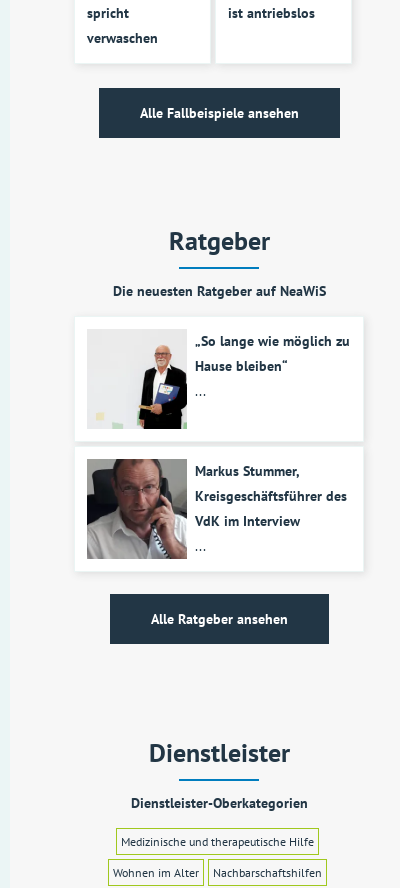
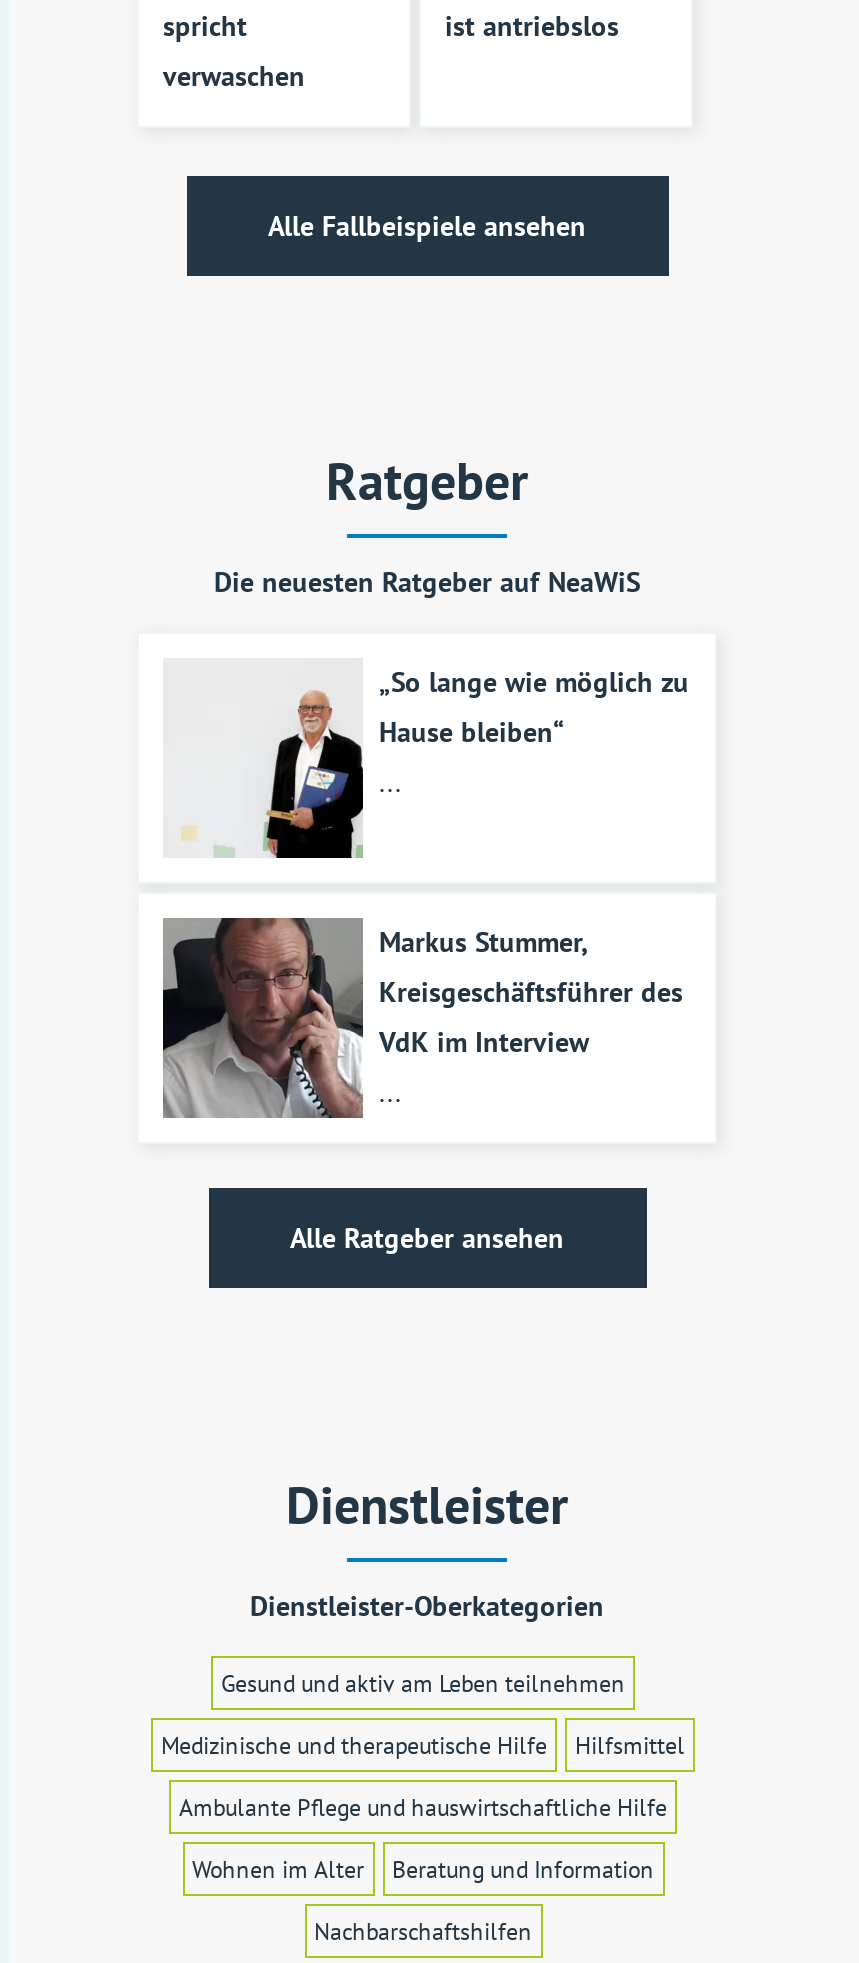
+ Gesund und aktiv am Leben teilnehmen

+ Hilfsmittel
+ Ambulante Pflege und hauswirtschaftliche Hilfe

+ Beratung und Information
